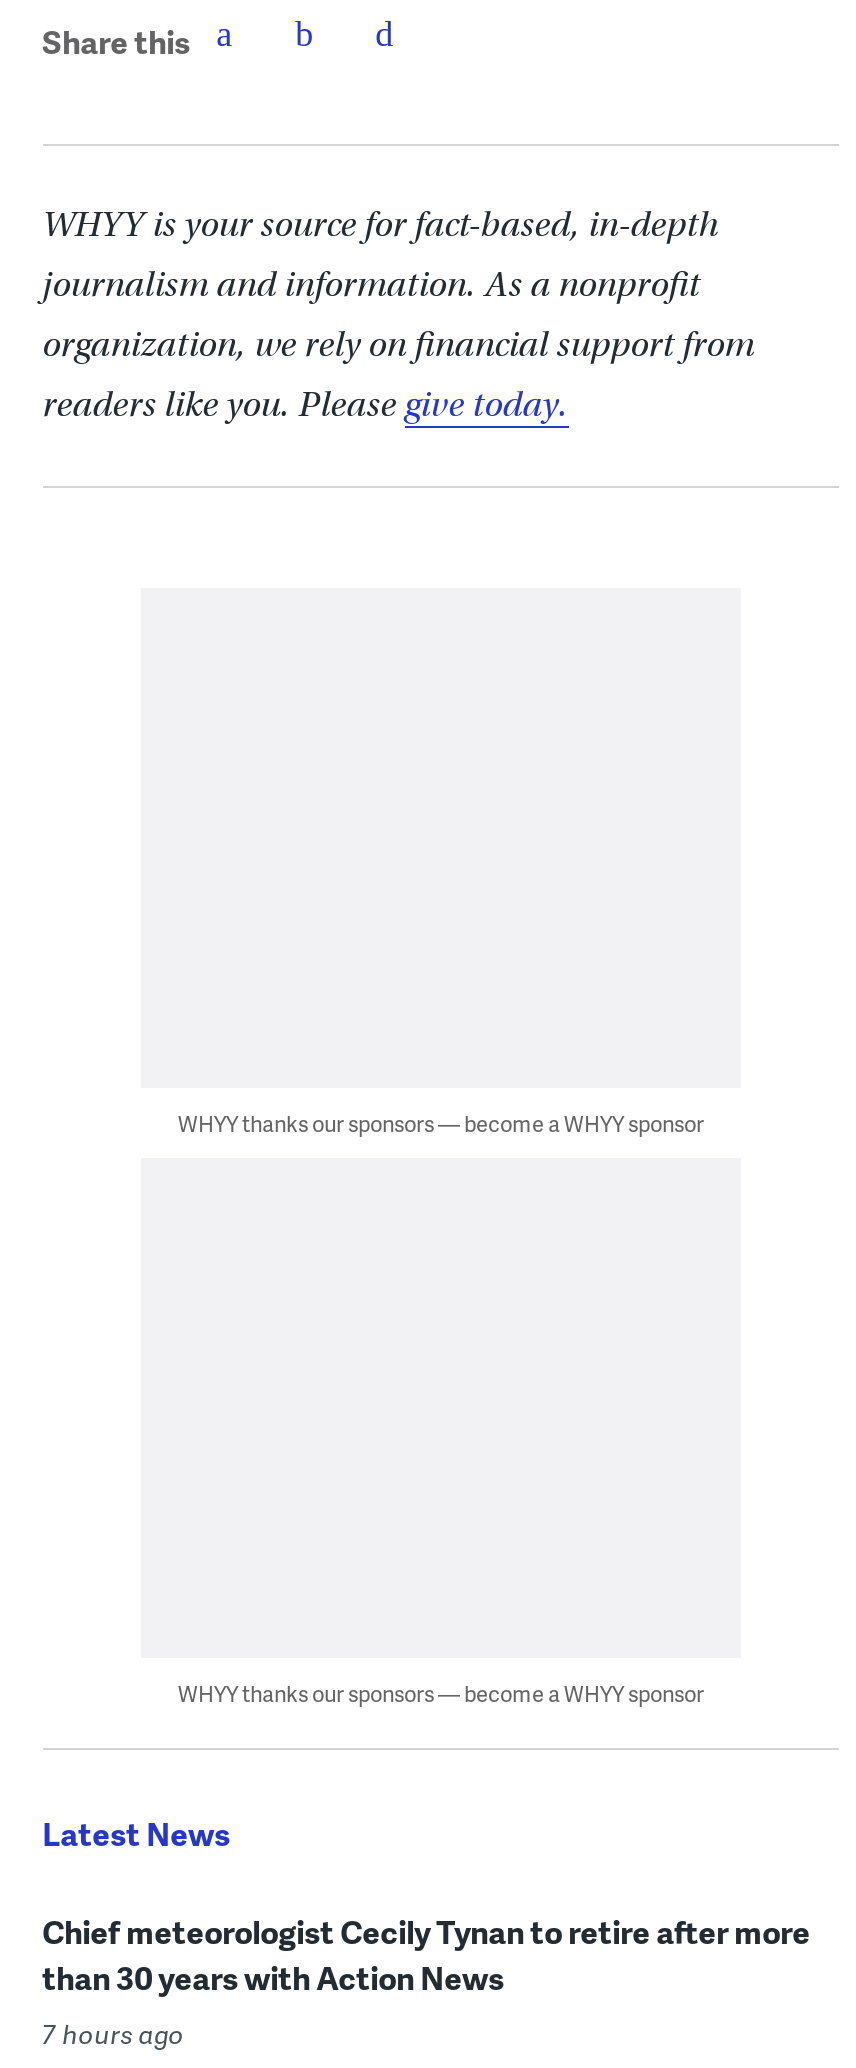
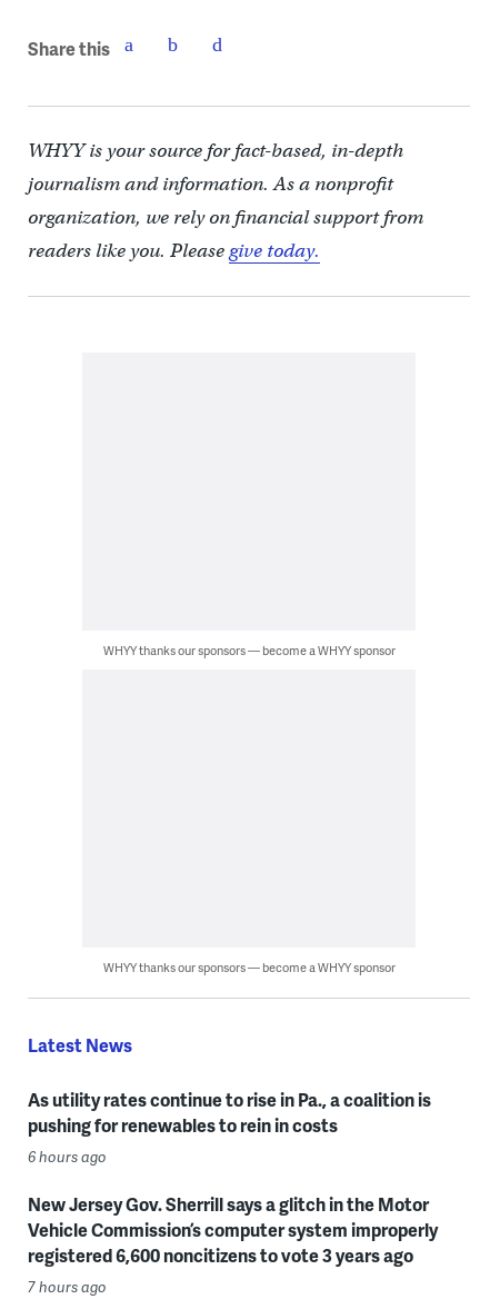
- Chief meteorologist Cecily Tynan to retire after more
- than 30 years with Action News
+ As utility rates continue to rise in Pa., a coalition is
+ pushing for renewables to rein in costs
+ 6 hours ago
+ New Jersey Gov. Sherrill says a glitch in the Motor
+ Vehicle Commission’s computer system improperly
+ registered 6,600 noncitizens to vote 3 years ago
